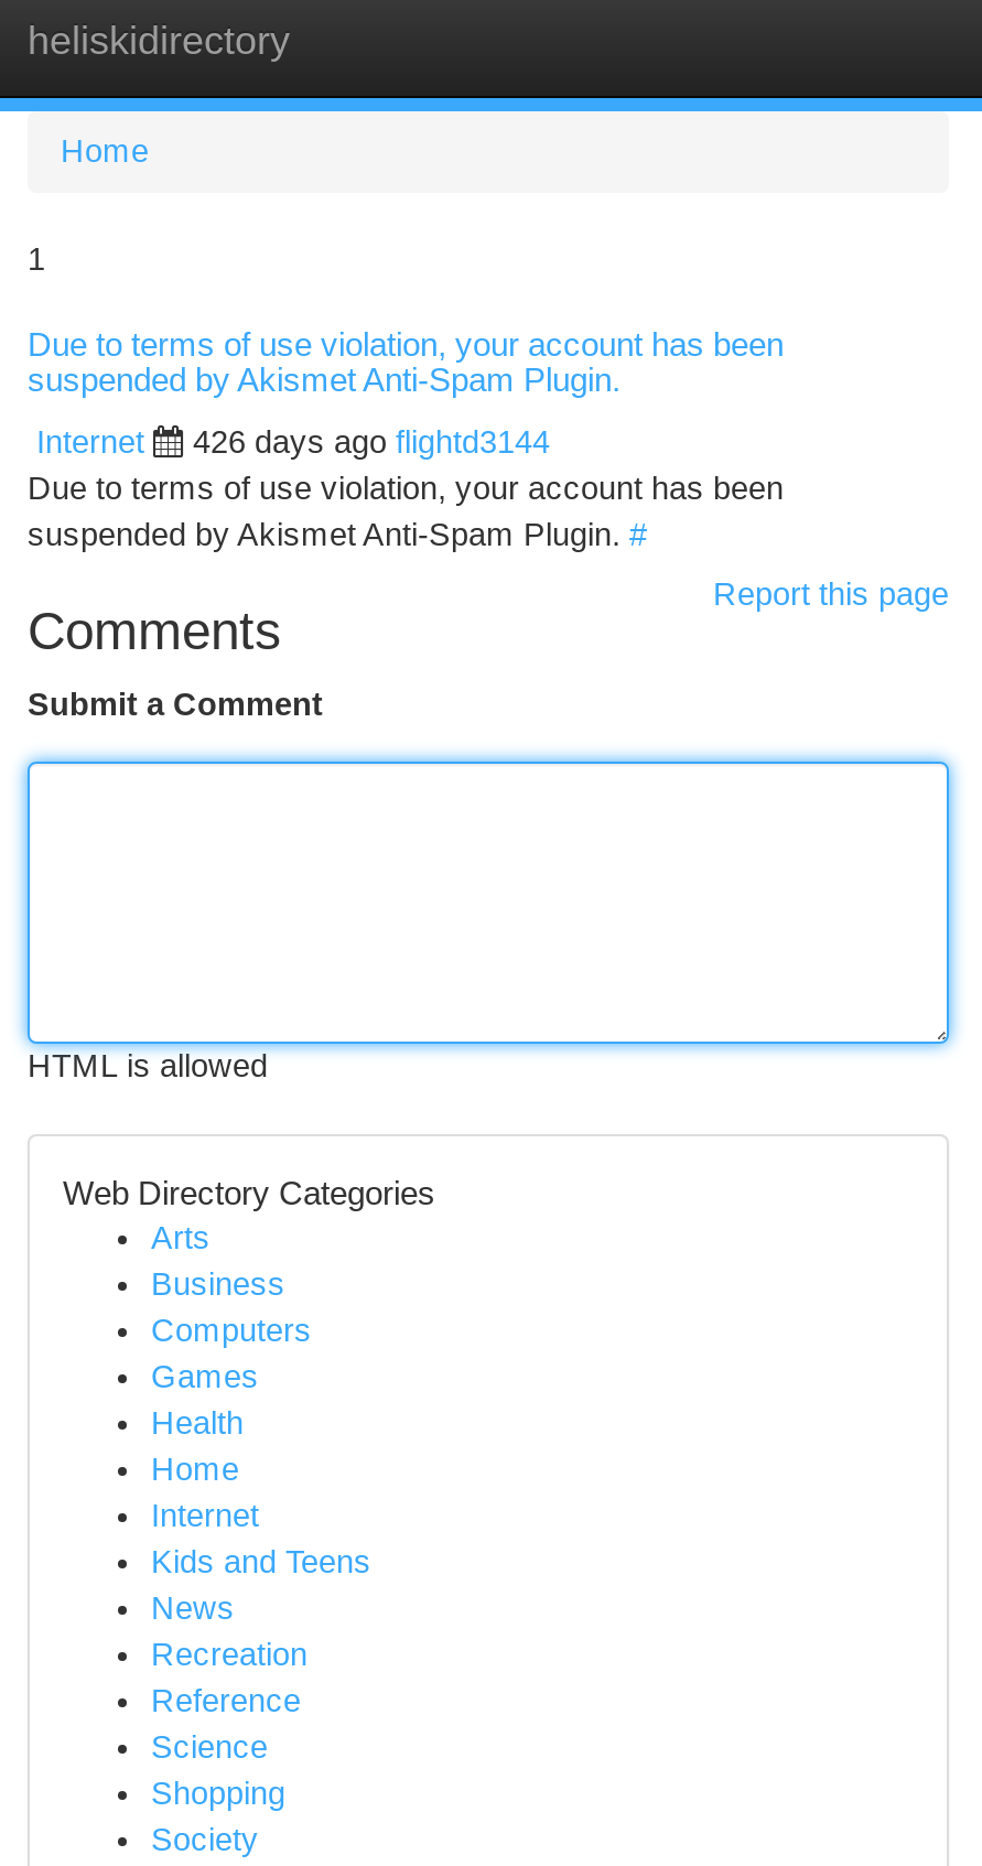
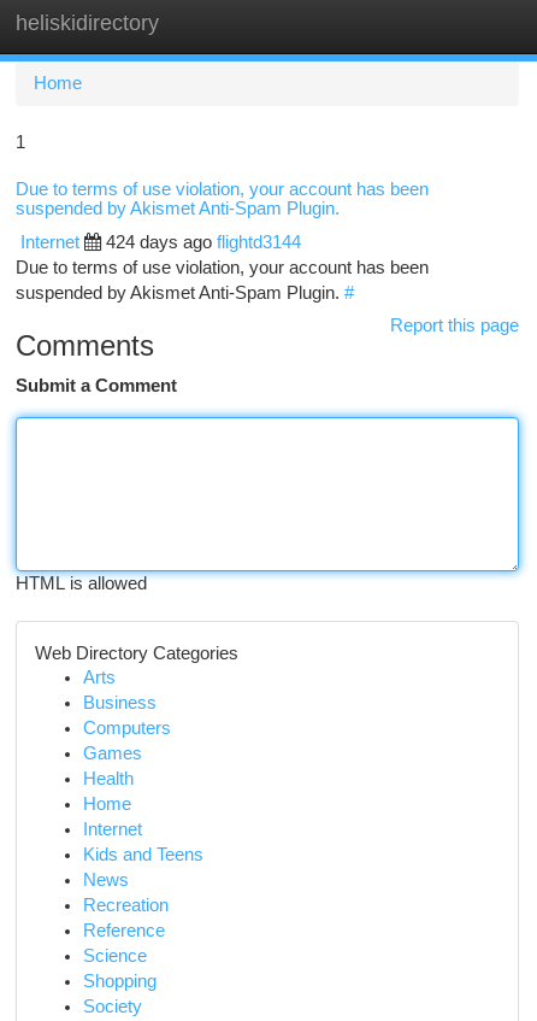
- 426 days ago flightd3144
+ 424 days ago flightd3144
